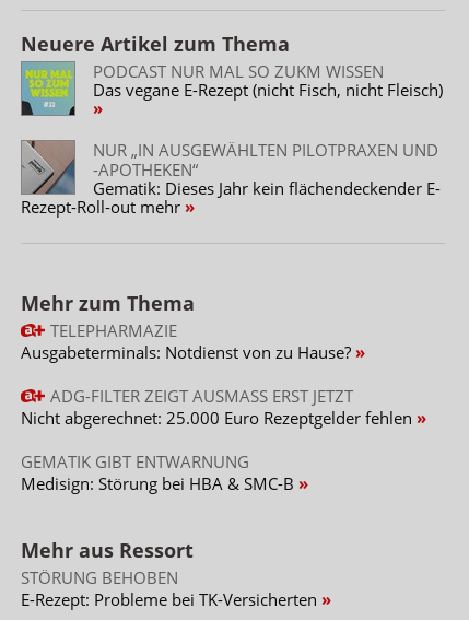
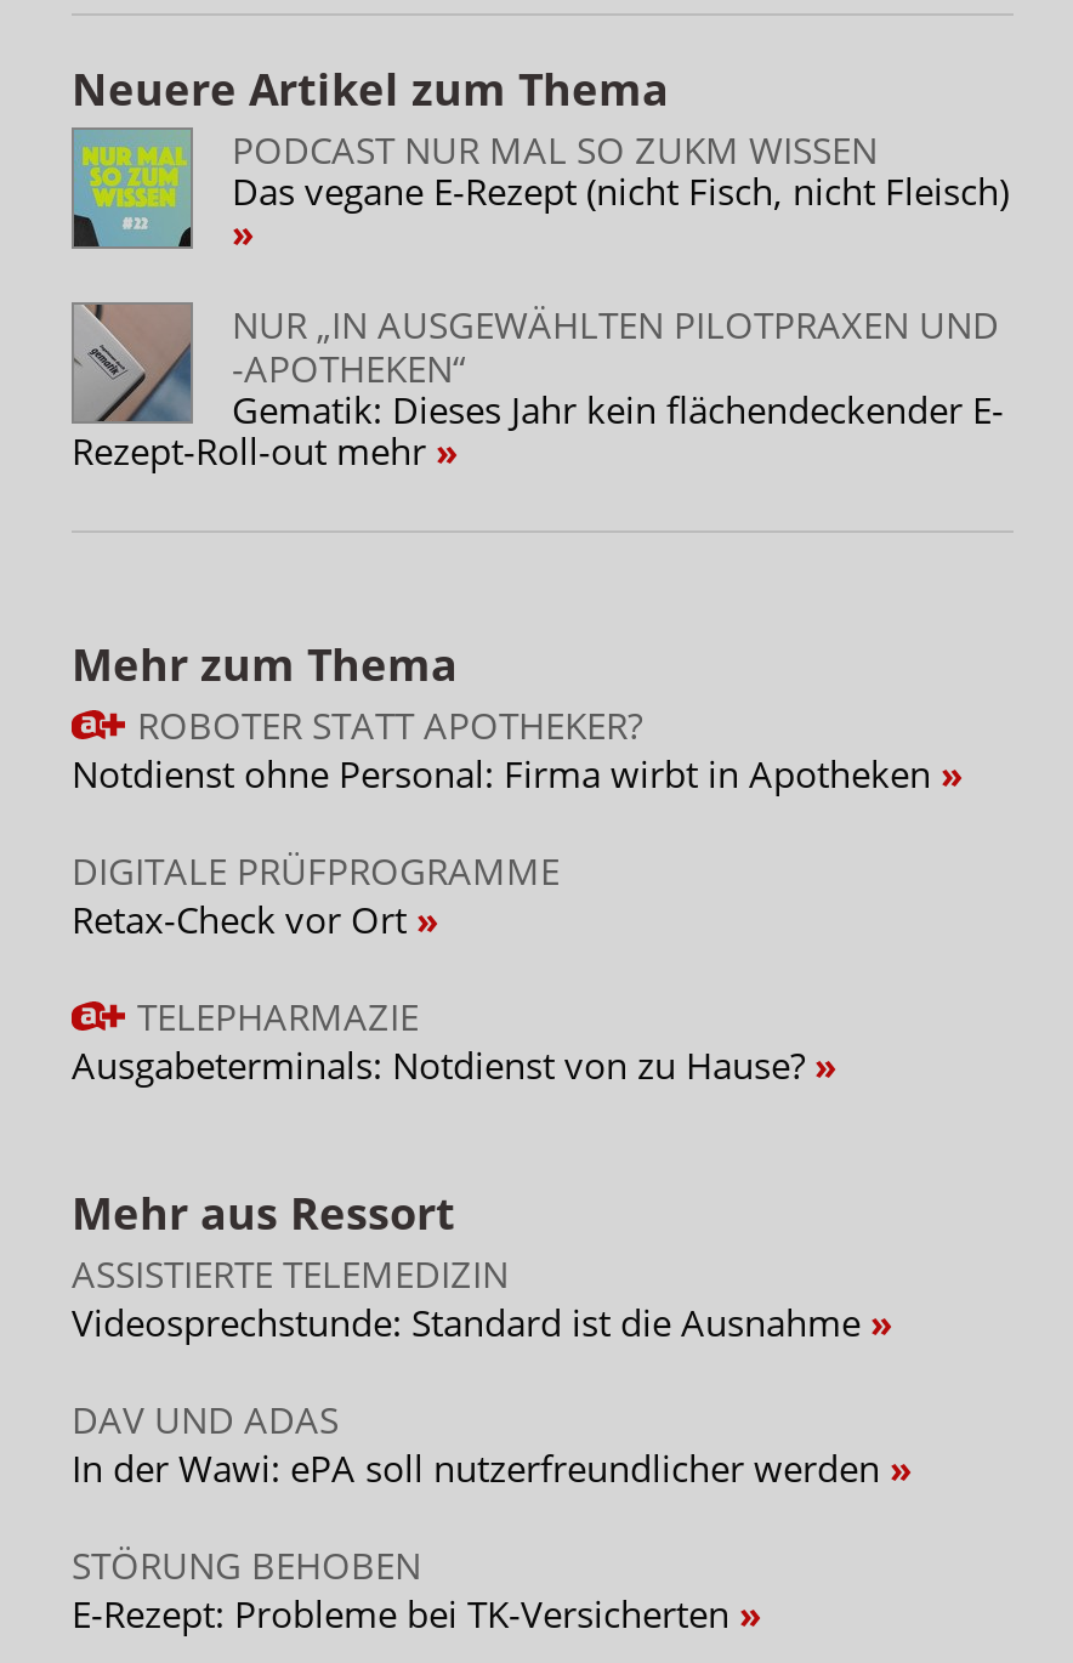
+ ROBOTER STATT APOTHEKER?
+ Notdienst ohne Personal: Firma wirbt in Apotheken
+ DIGITALE PRÜFPROGRAMME
+ Retax-Check vor Ort

- ADG-FILTER ZEIGT AUSMASS ERST JETZT
- Nicht abgerechnet: 25.000 Euro Rezeptgelder fehlen
- GEMATIK GIBT ENTWARNUNG
- Medisign: Störung bei HBA & SMC-B

+ ASSISTIERTE TELEMEDIZIN
+ Videosprechstunde: Standard ist die Ausnahme
+ DAV UND ADAS
+ In der Wawi: ePA soll nutzerfreundlicher werden
